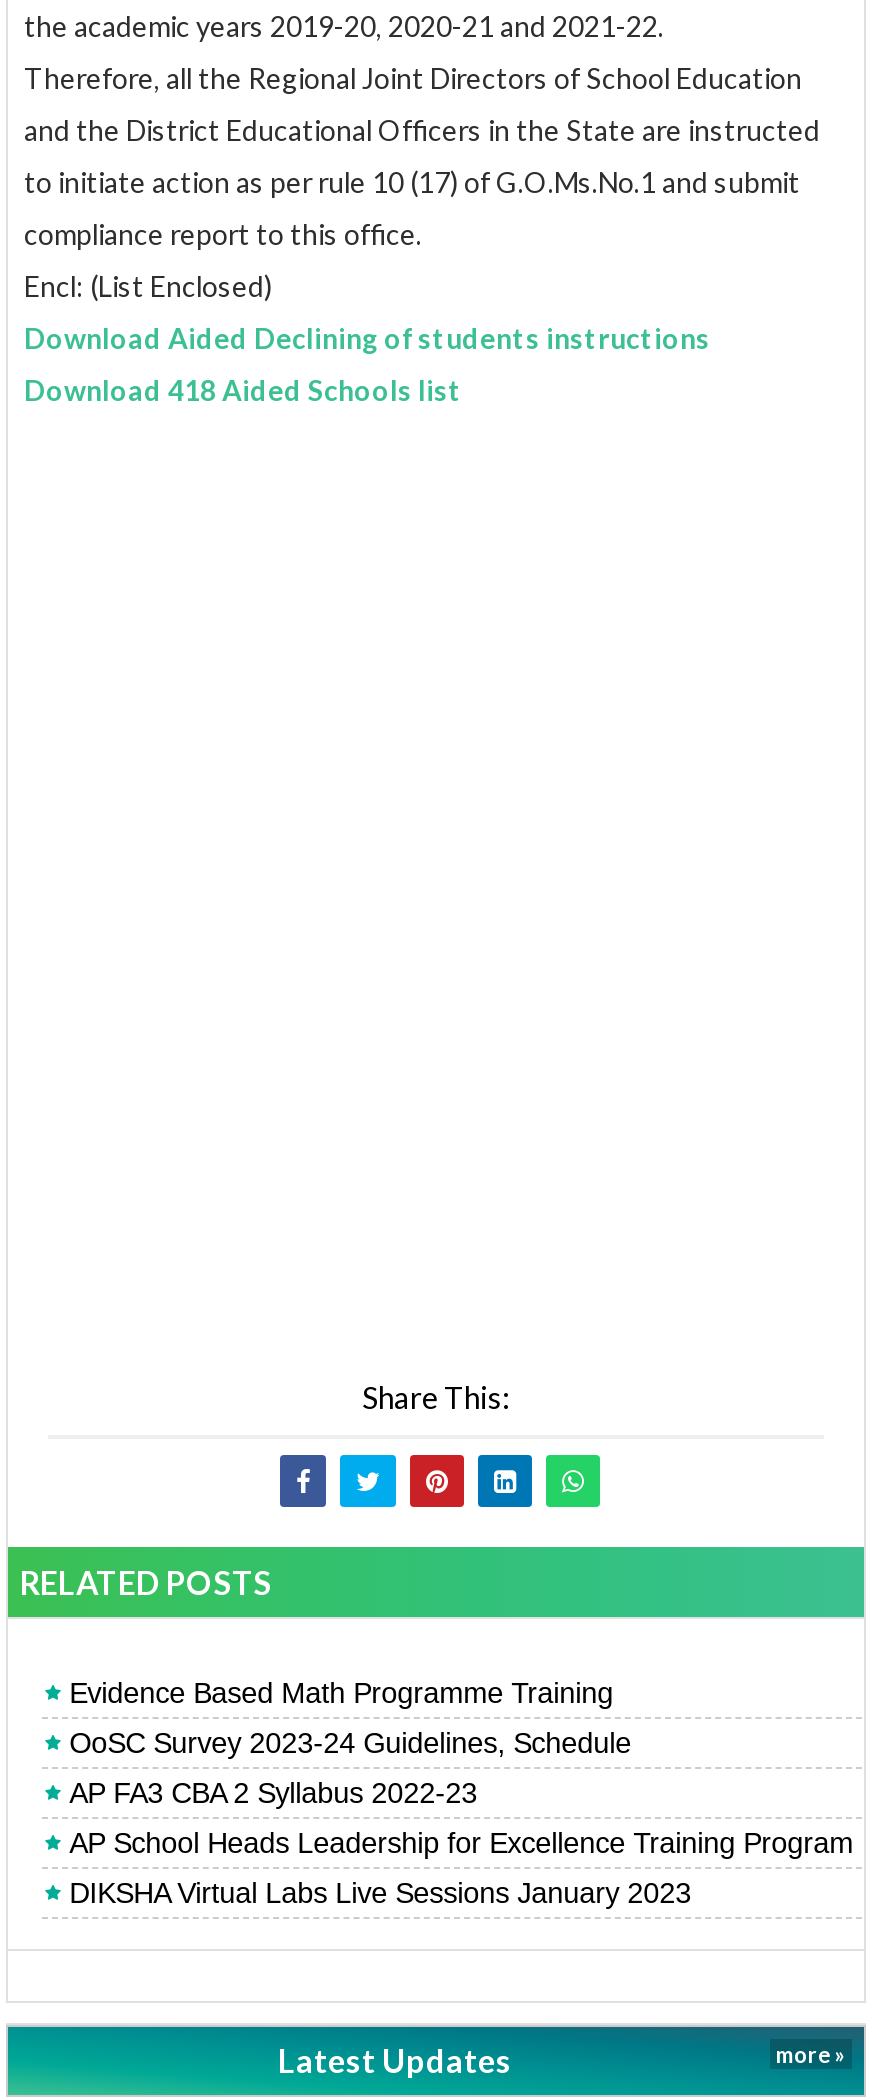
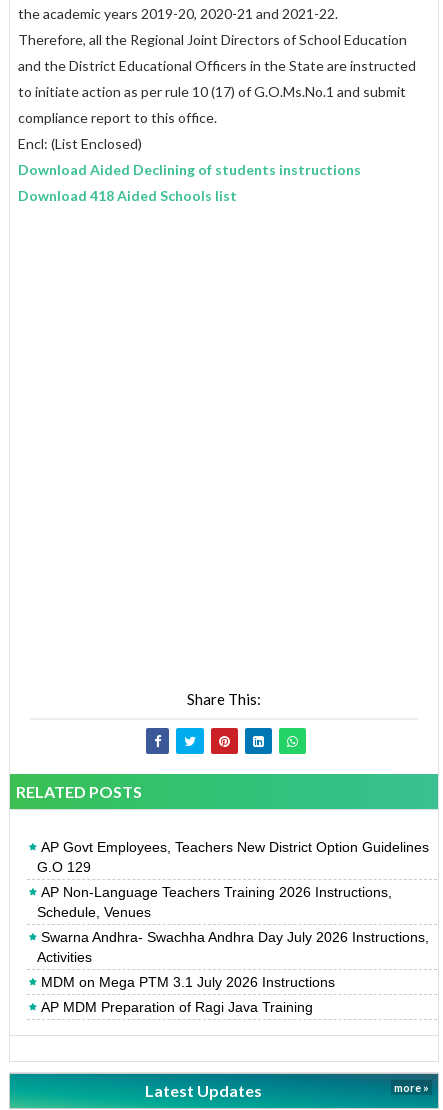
- Evidence Based Math Programme Training
+ AP Govt Employees, Teachers New District Option Guidelines
+ G.O 129

- OoSC Survey 2023-24 Guidelines, Schedule
+ AP Non-Language Teachers Training 2026 Instructions,
+ Schedule, Venues

- AP FA3 CBA 2 Syllabus 2022-23
+ Swarna Andhra- Swachha Andhra Day July 2026 Instructions,
+ Activities

- AP School Heads Leadership for Excellence Training Program
+ MDM on Mega PTM 3.1 July 2026 Instructions

- DIKSHA Virtual Labs Live Sessions January 2023
+ AP MDM Preparation of Ragi Java Training
